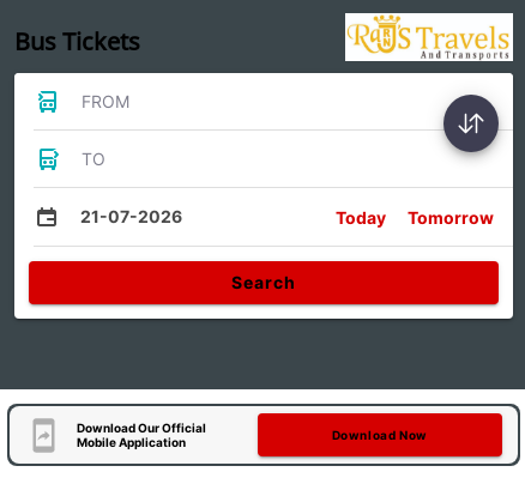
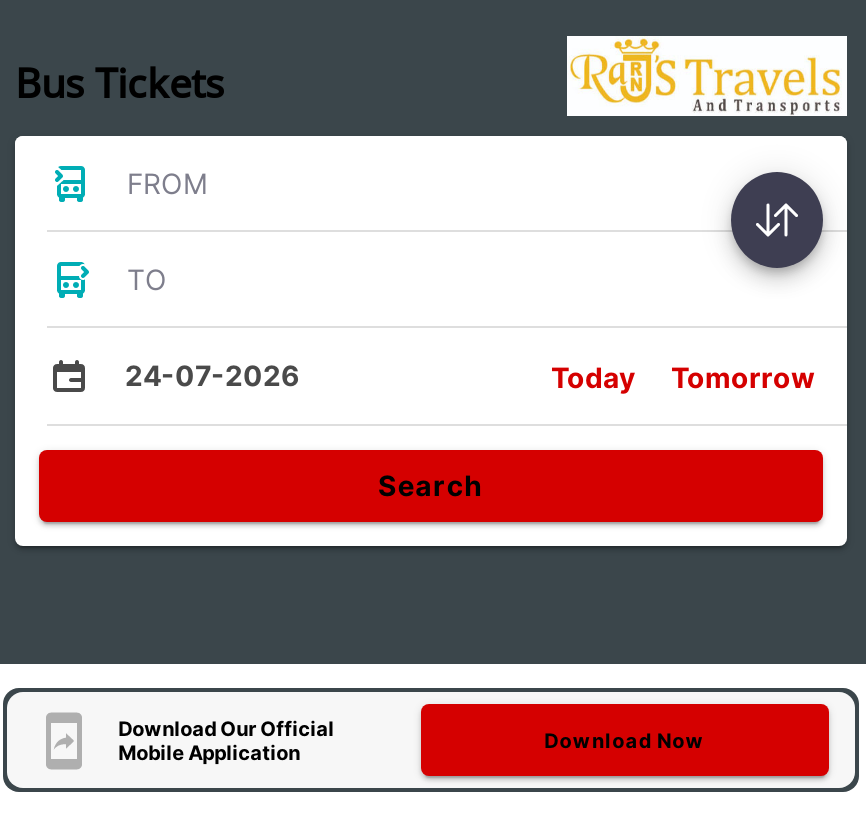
- 21-07-2026
+ 24-07-2026
